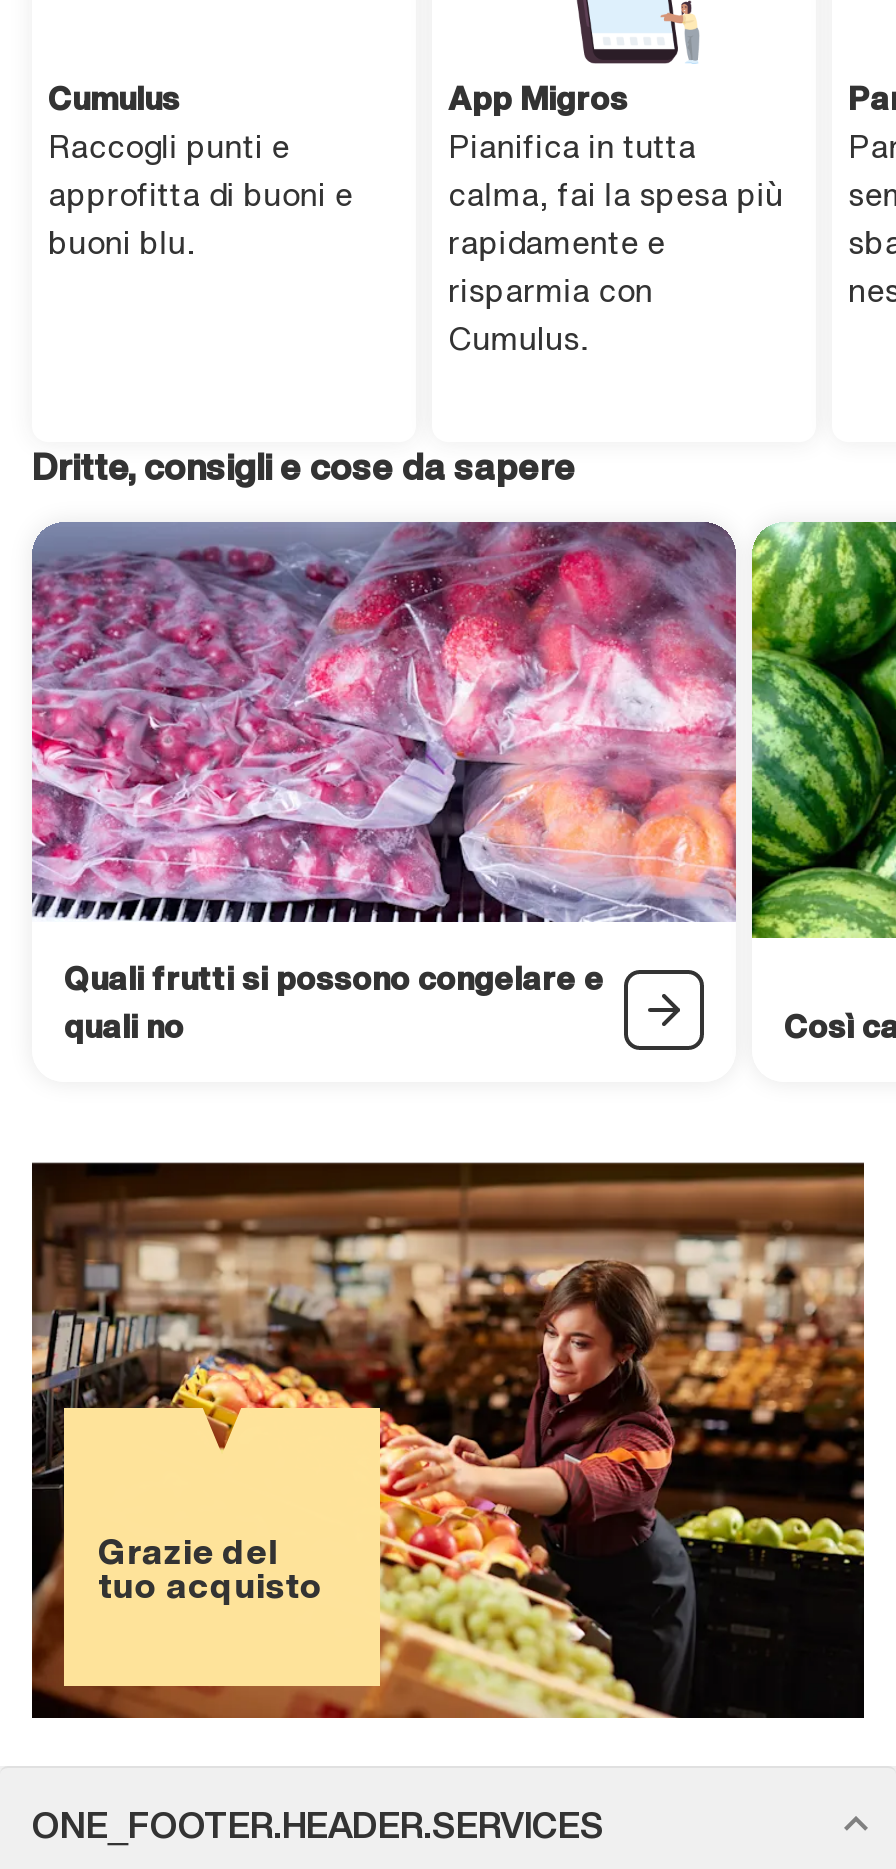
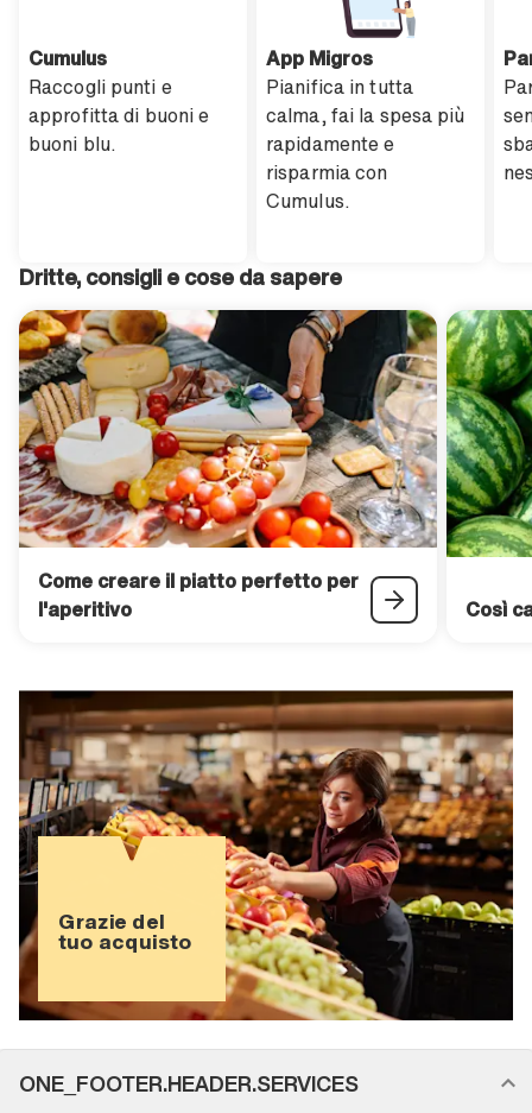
- [image]
- Quali frutti si possono congelare e
- quali no
+ [image]
+ Come creare il piatto perfetto per
+ l'aperitivo
